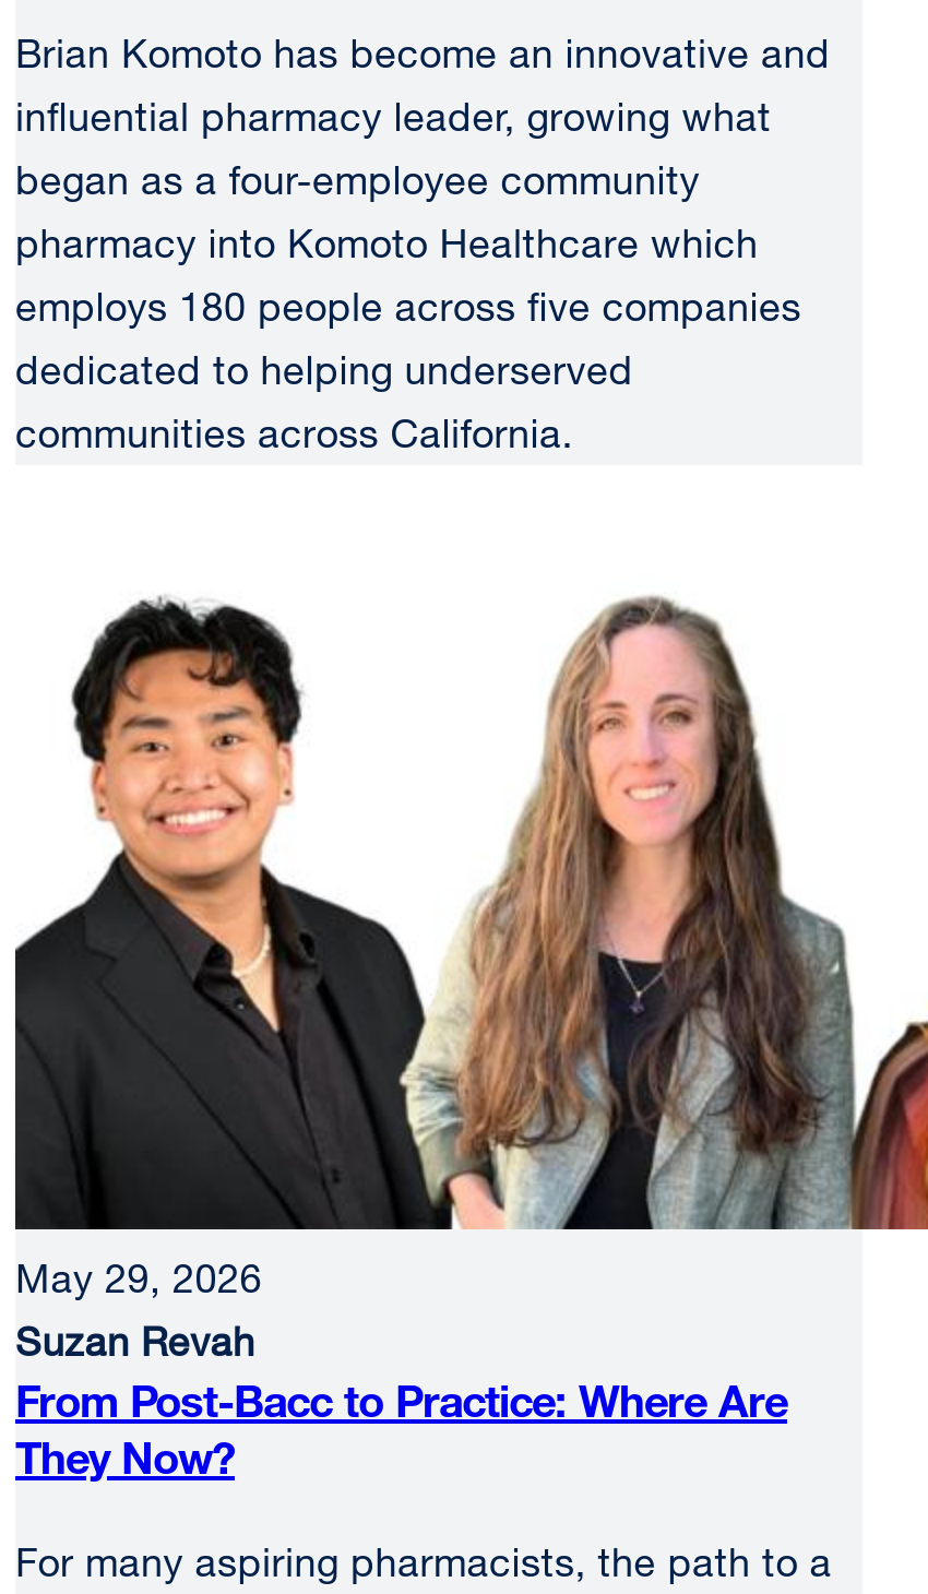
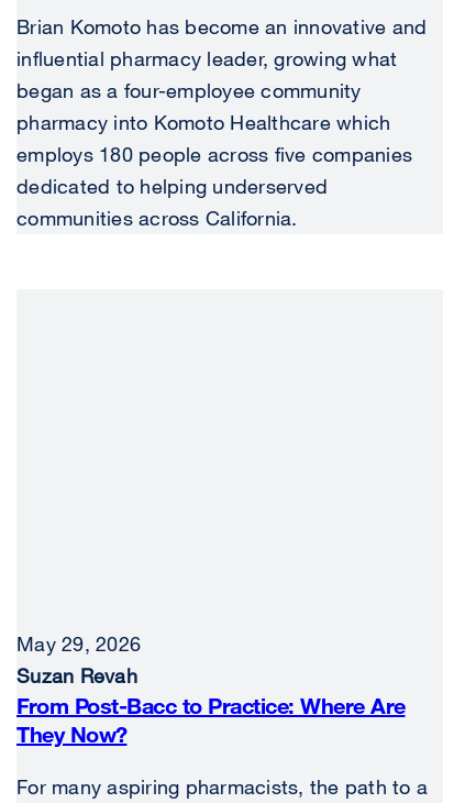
- [image]
